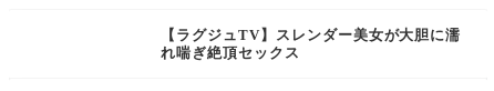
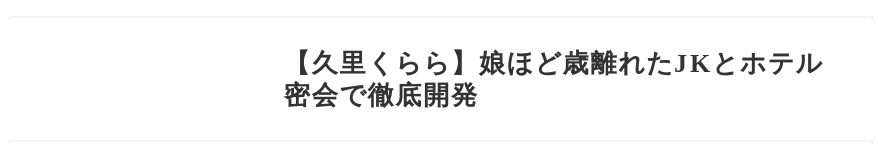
- 【ラグジュTV】スレンダー美女が大胆に濡
- れ喘ぎ絶頂セックス
+ 【久里くらら】娘ほど歳離れたJKとホテル
+ 密会で徹底開発
